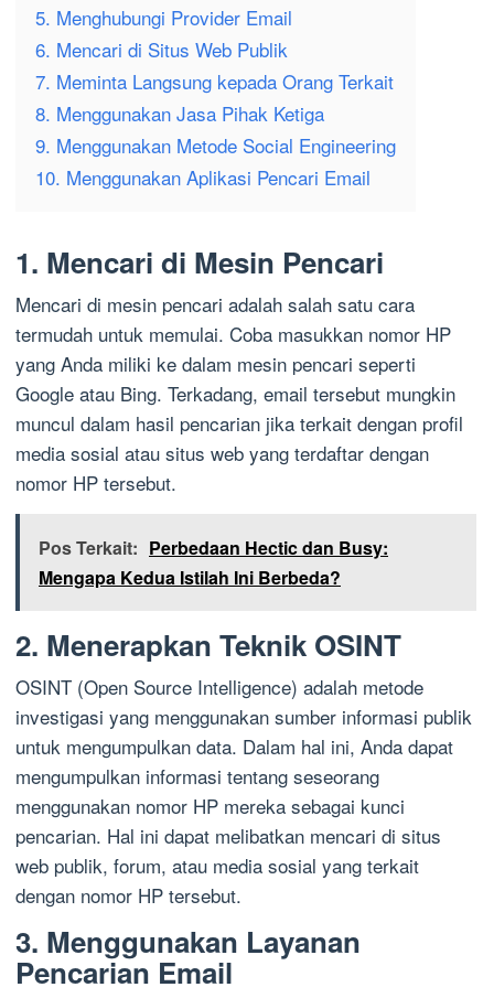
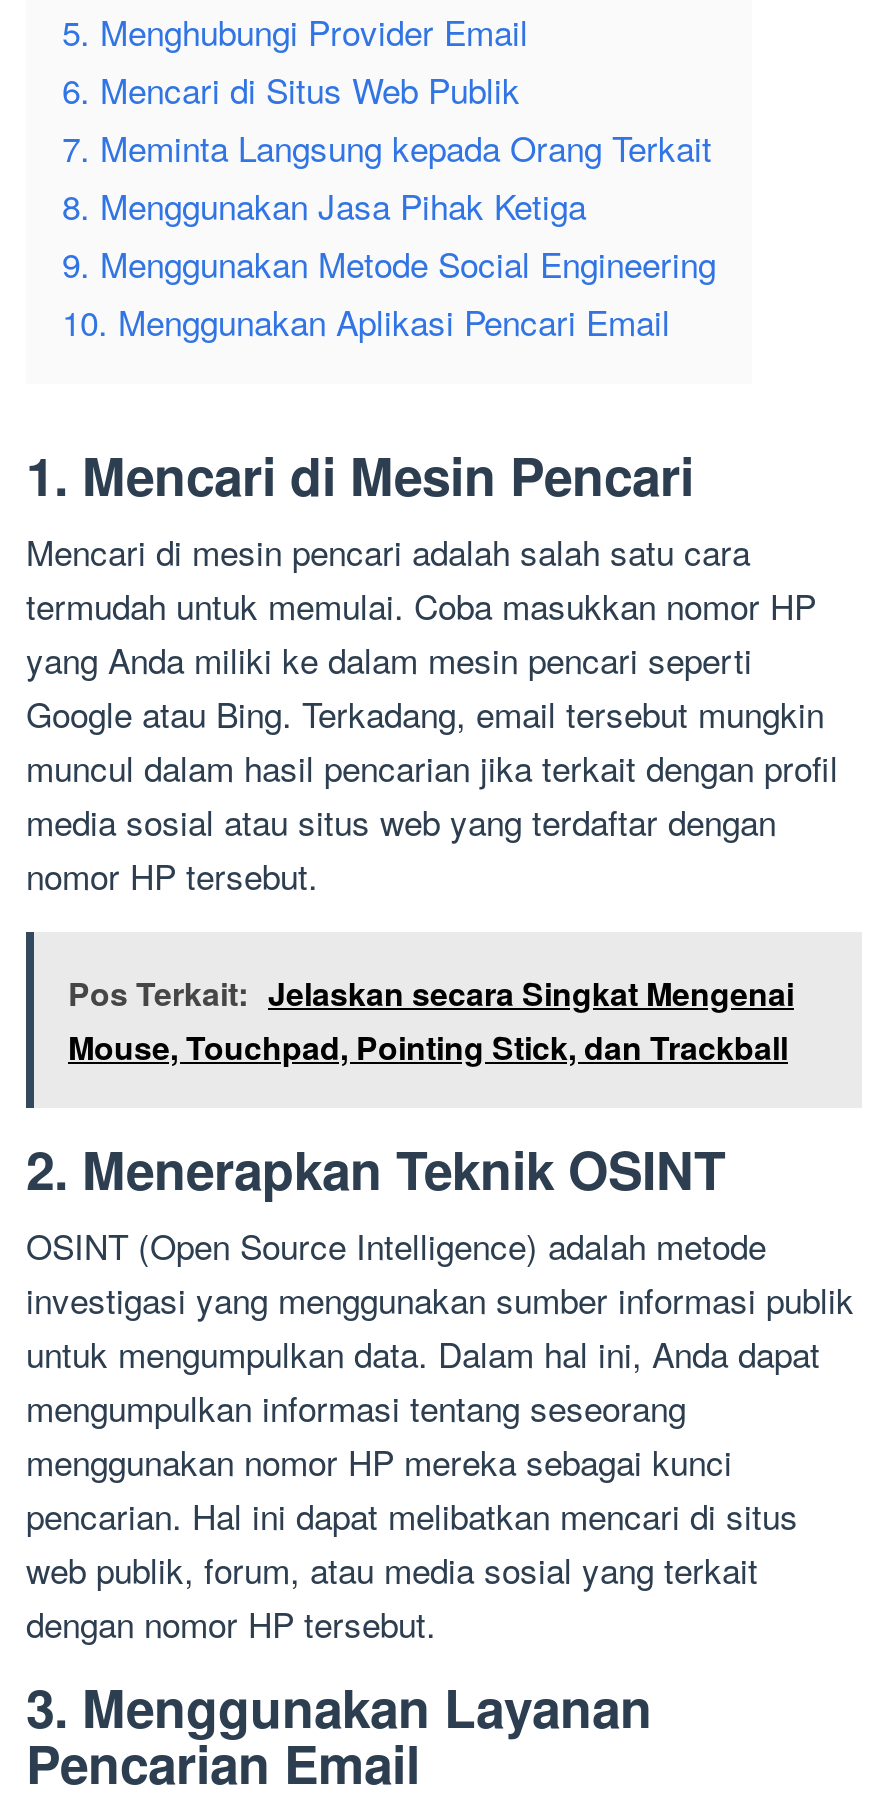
- Pos Terkait: Perbedaan Hectic dan Busy:
- Mengapa Kedua Istilah Ini Berbeda?
+ Pos Terkait: Jelaskan secara Singkat Mengenai
+ Mouse, Touchpad, Pointing Stick, dan Trackball
